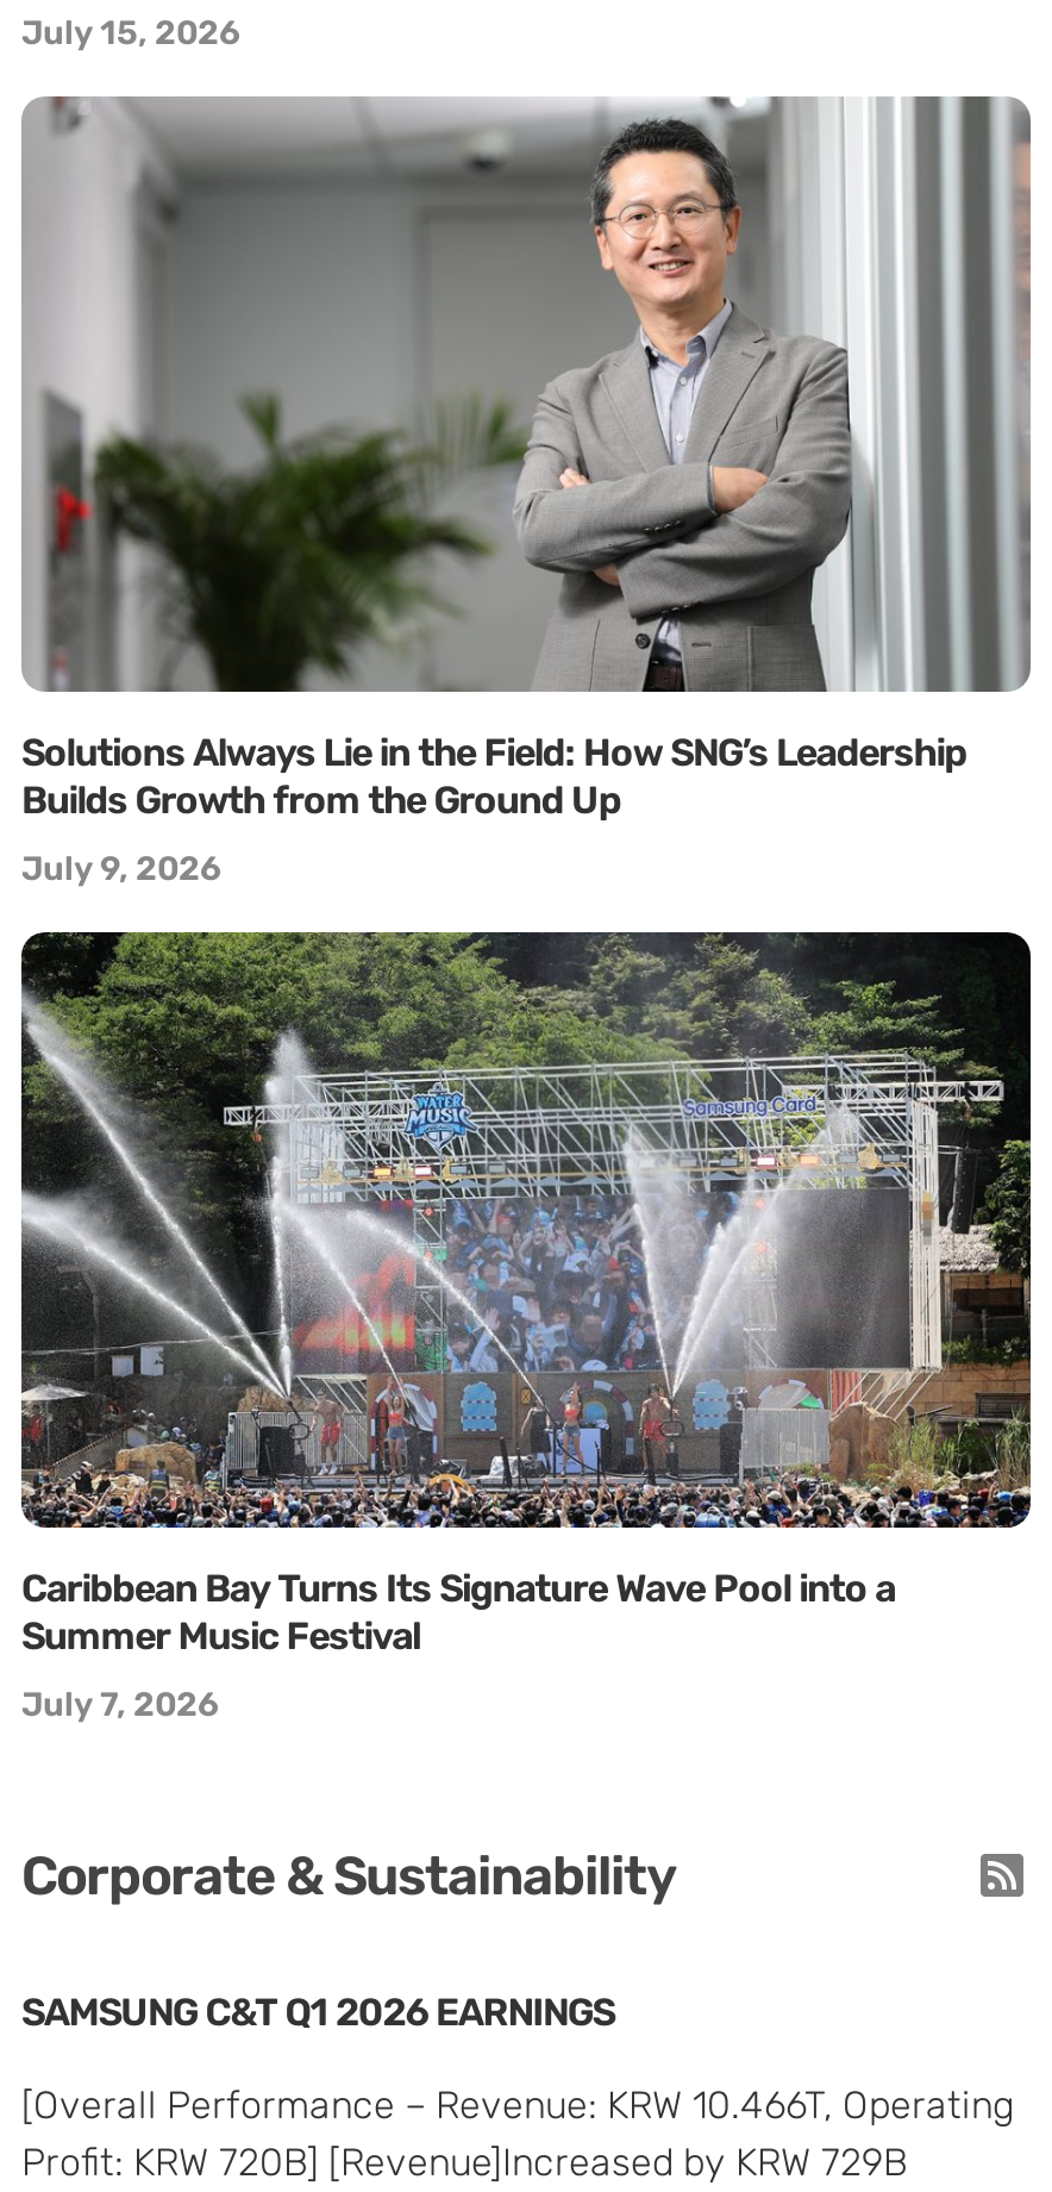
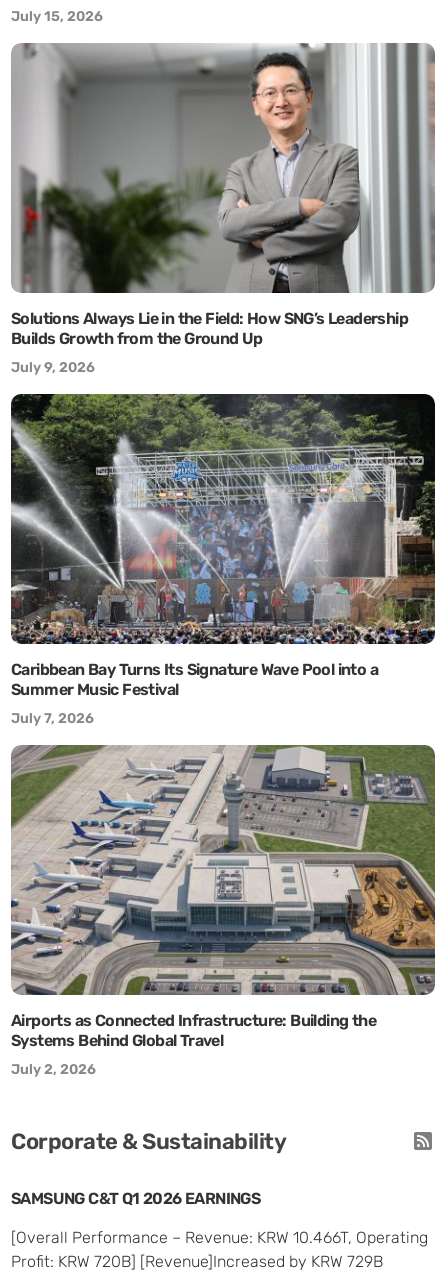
+ [image]
+ Airports as Connected Infrastructure: Building the
+ Systems Behind Global Travel
+ July 2, 2026
